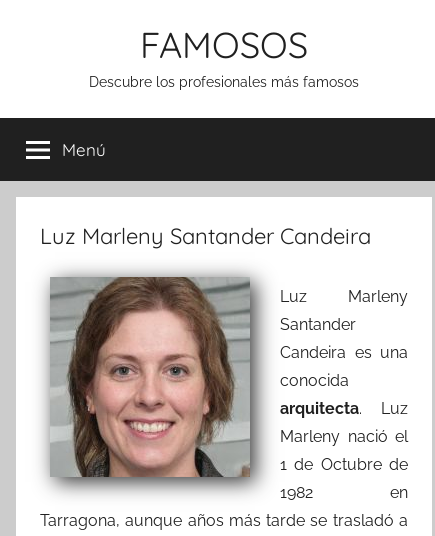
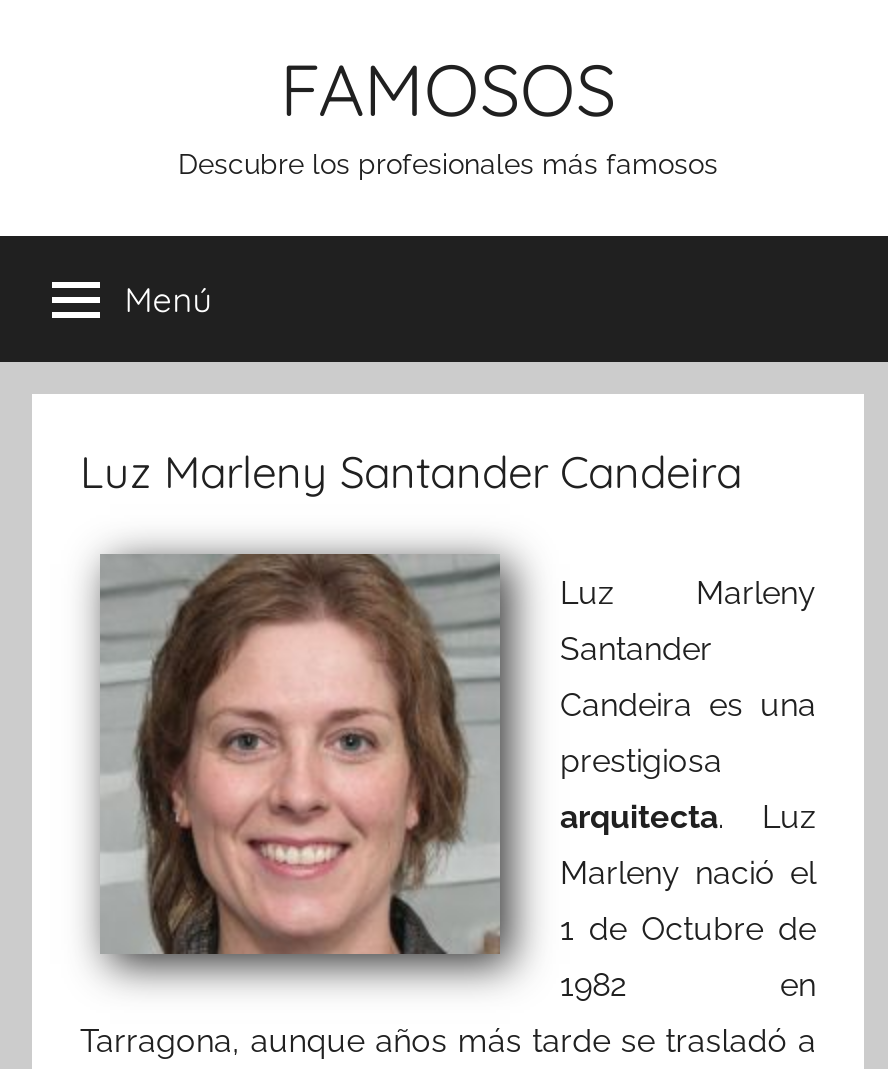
- conocida
+ prestigiosa
